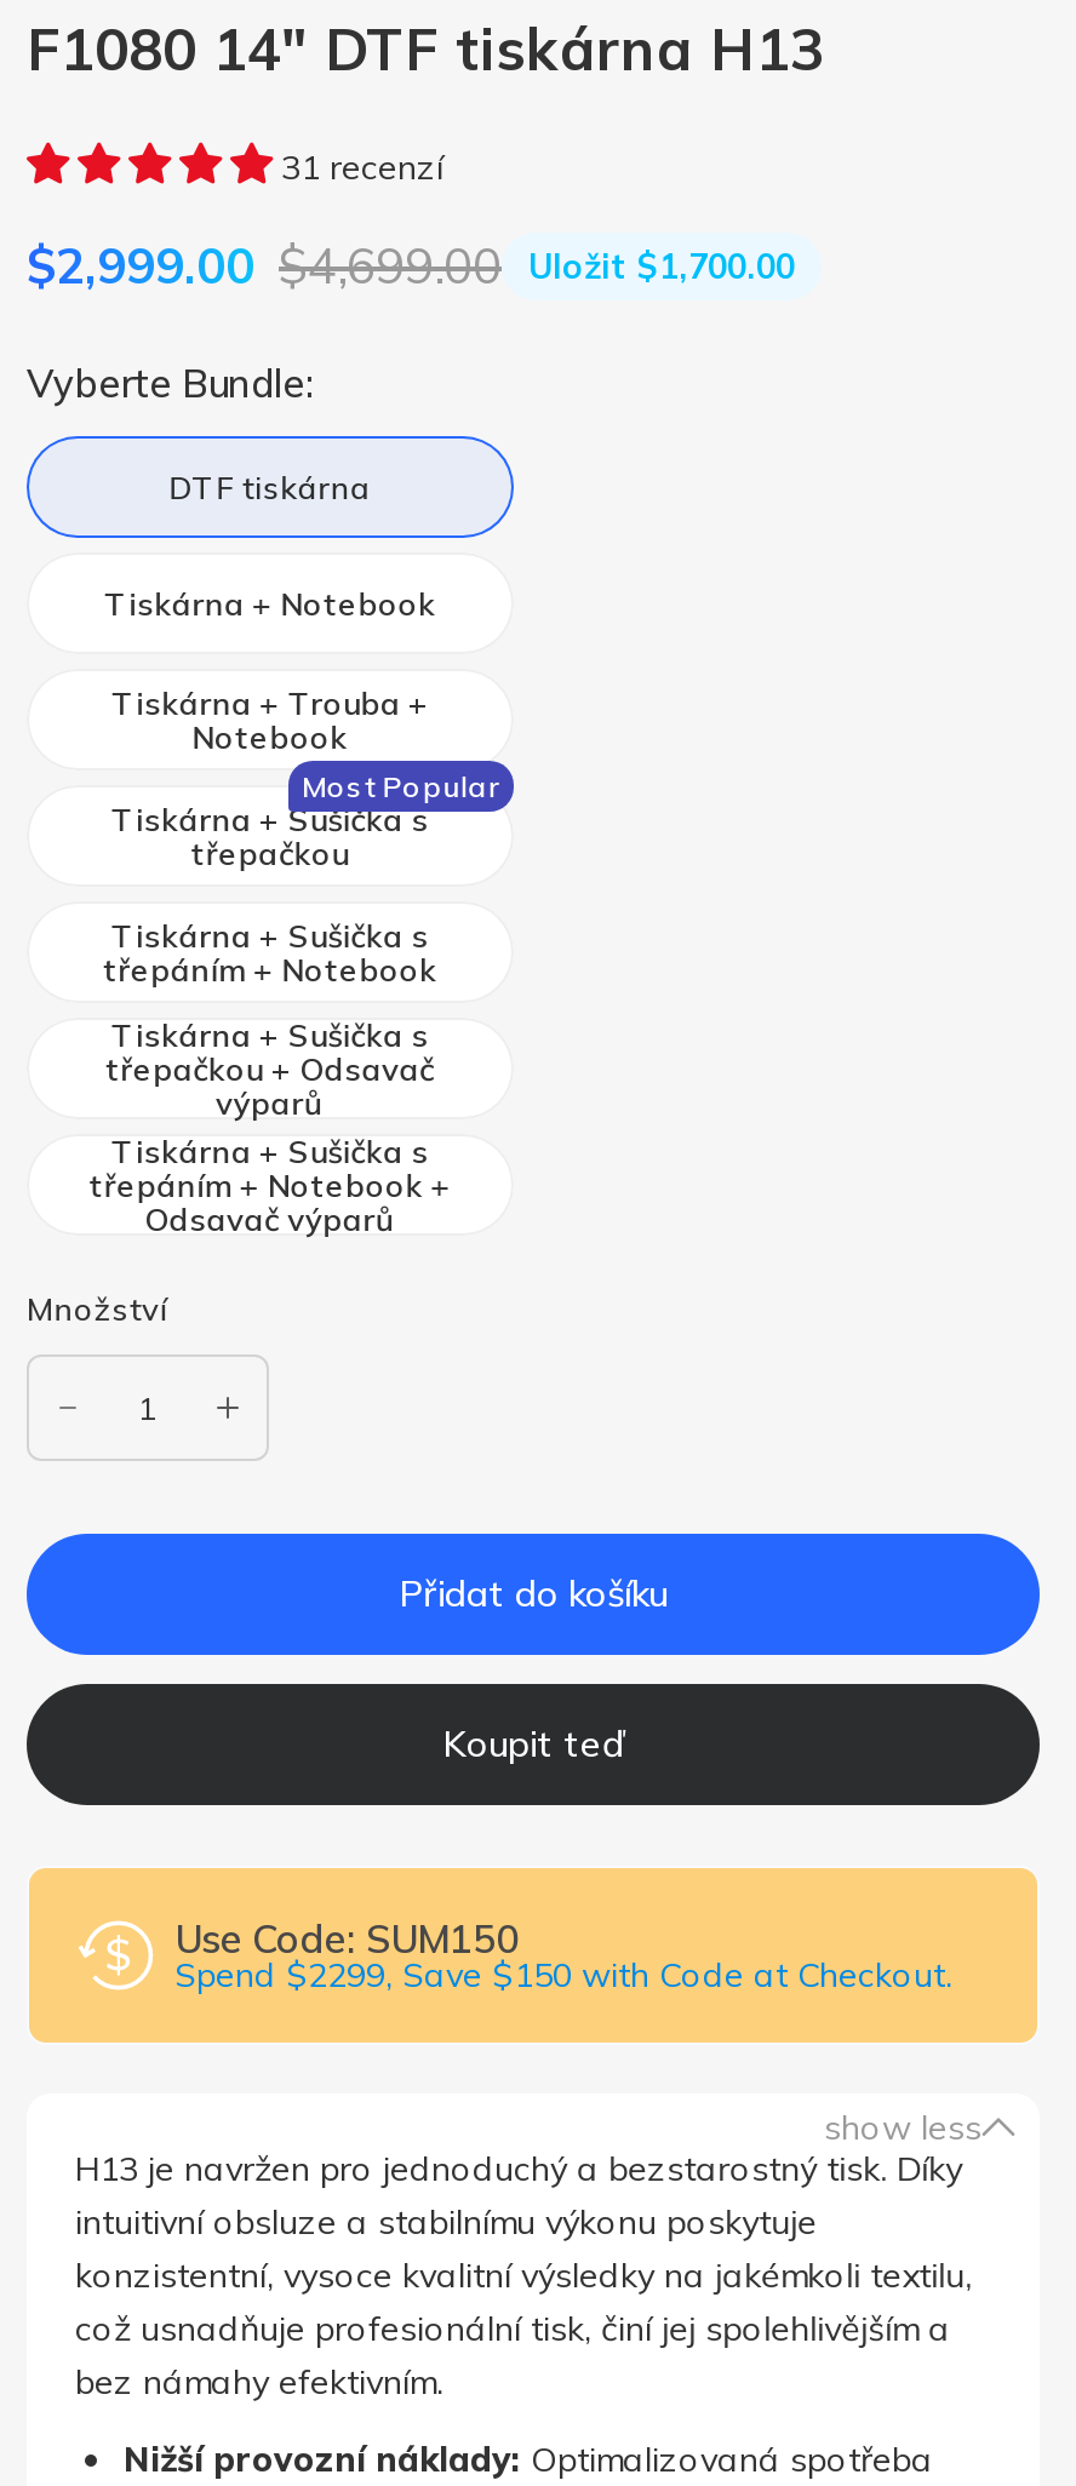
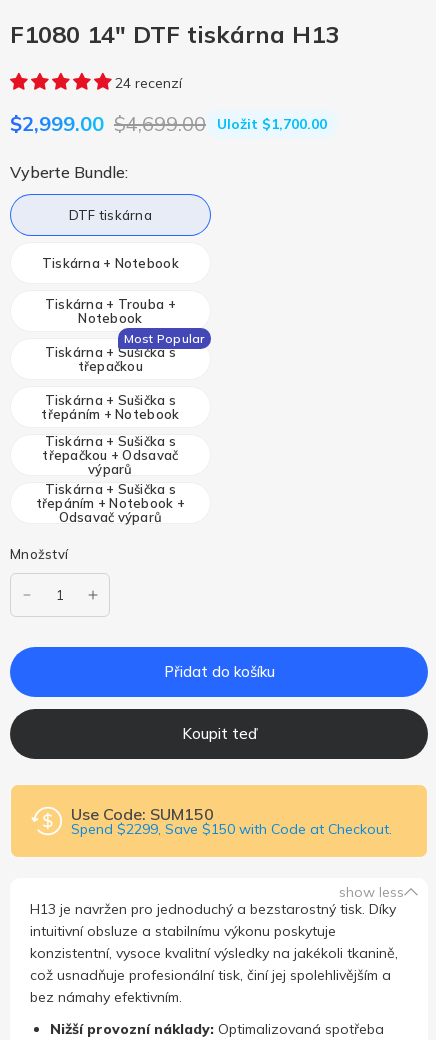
- 31 recenzí
+ 24 recenzí

- konzistentní, vysoce kvalitní výsledky na jakémkoli textilu,
+ konzistentní, vysoce kvalitní výsledky na jakékoli tkanině,
